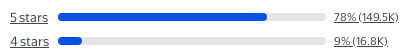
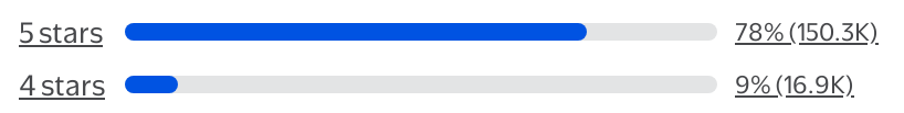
- 78% (149.5K)
+ 78% (150.3K)

- 9% (16.8K)
+ 9% (16.9K)
